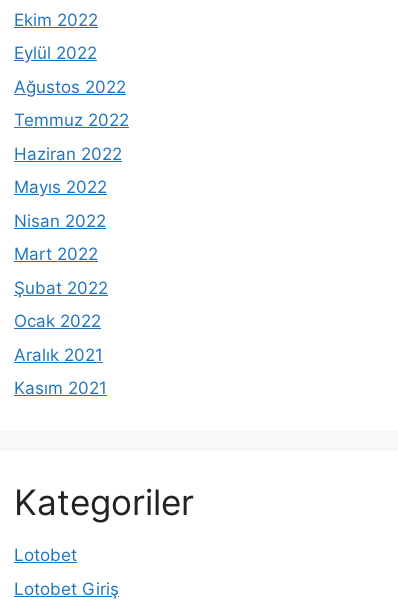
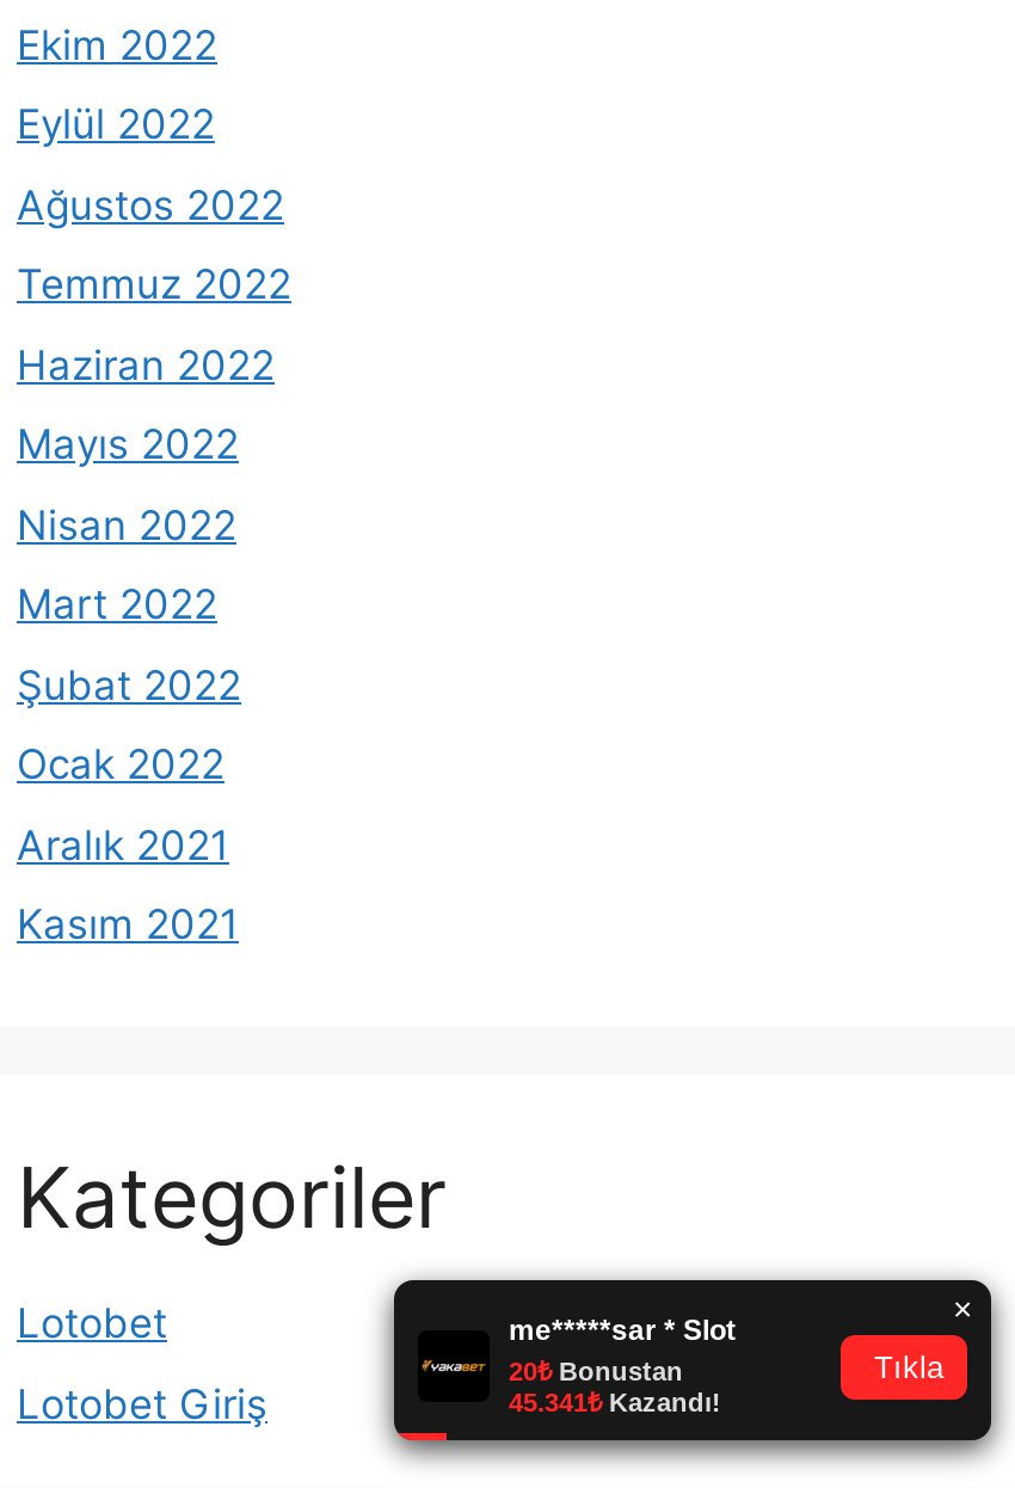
+ [image]
